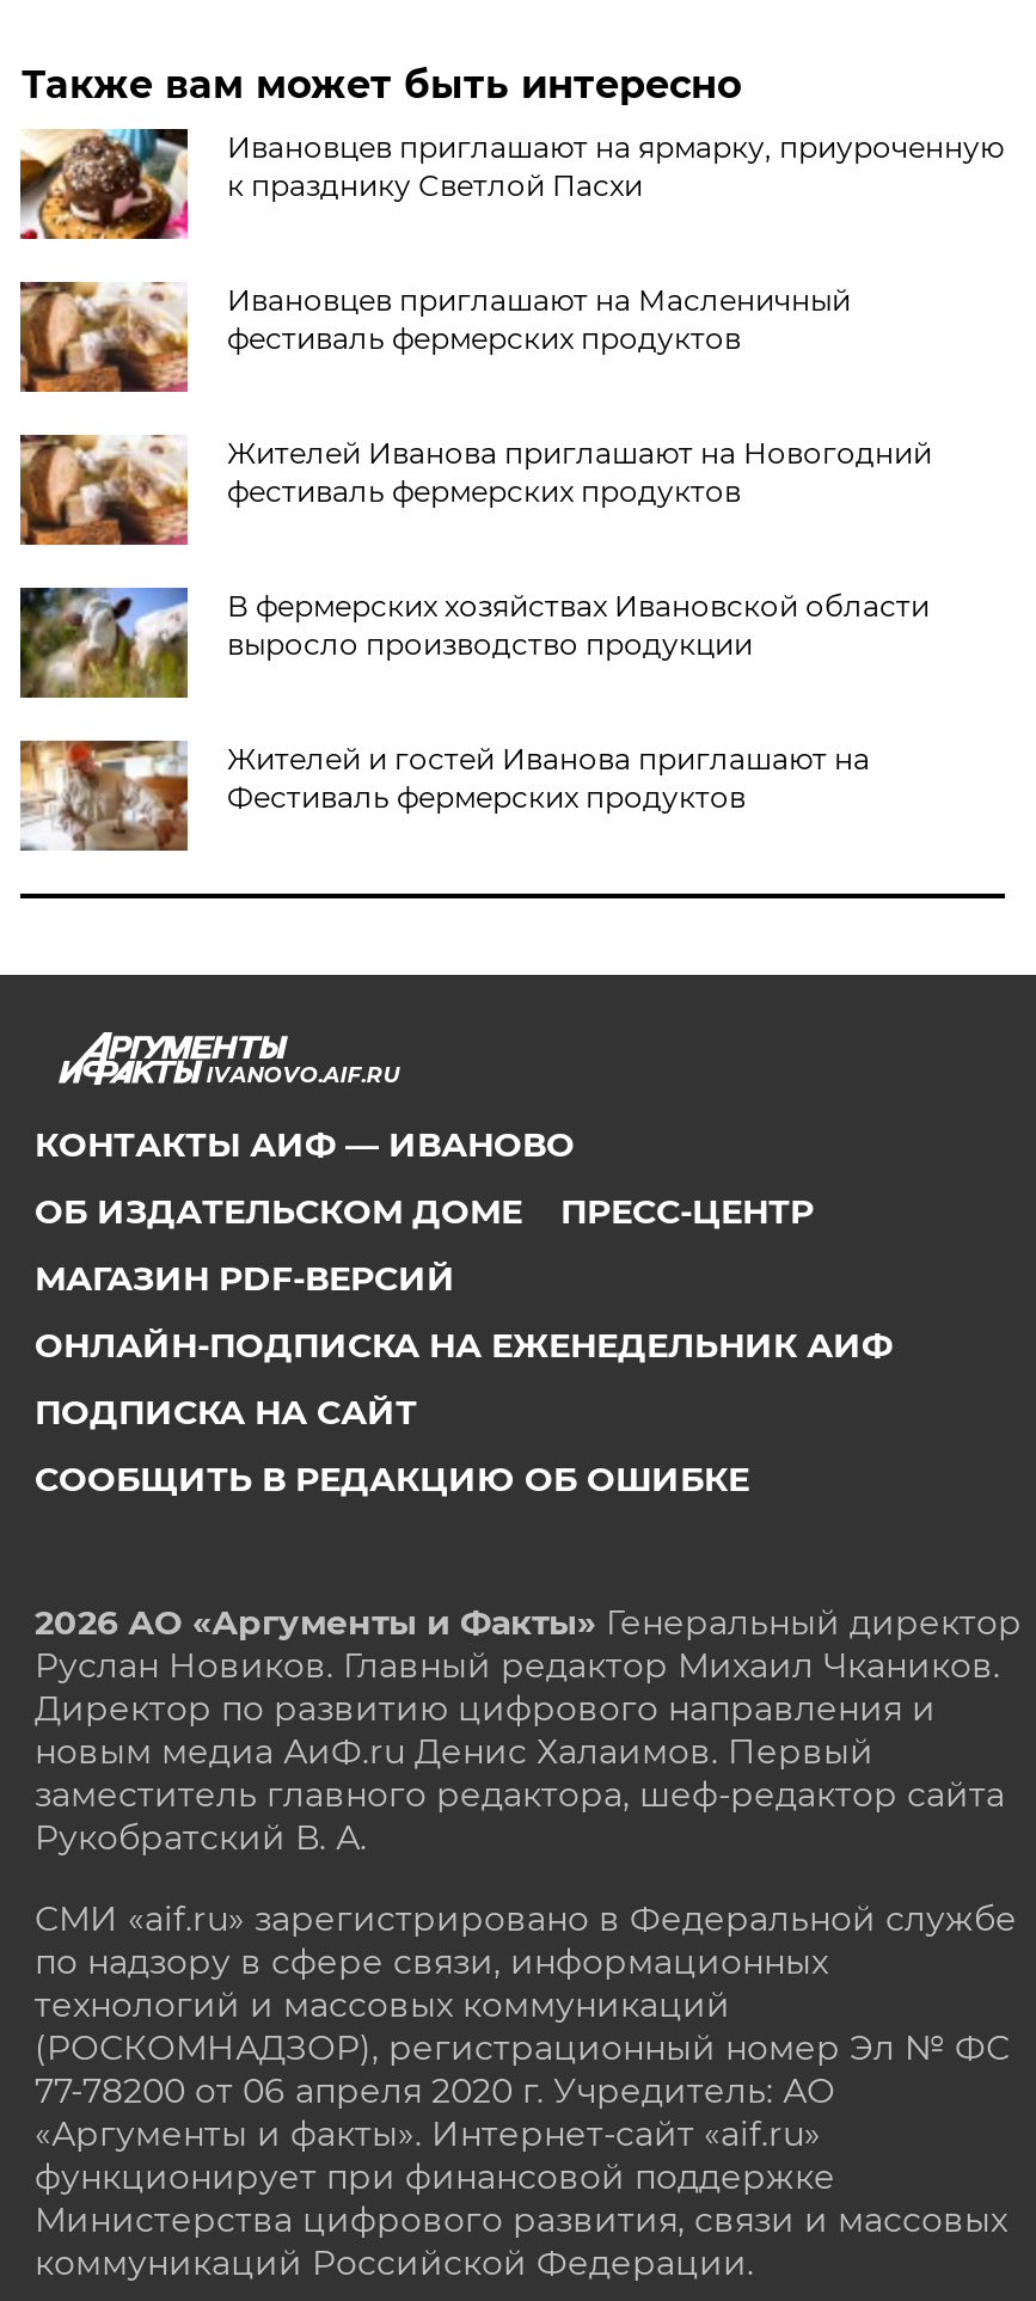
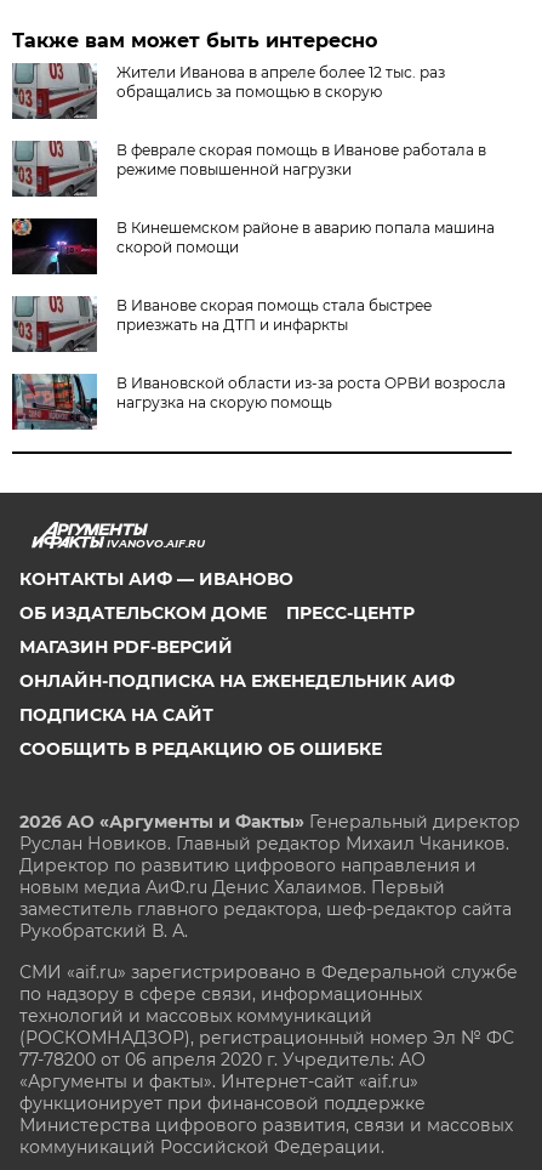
- [image]
- Ивановцев приглашают на ярмарку, приуроченную
- к празднику Светлой Пасхи
+ [image]
+ Жители Иванова в апреле более 12 тыс. раз
+ обращались за помощью в скорую

- [image]
- Ивановцев приглашают на Масленичный
- фестиваль фермерских продуктов
+ [image]
+ В феврале скорая помощь в Иванове работала в
+ режиме повышенной нагрузки

- [image]
- Жителей Иванова приглашают на Новогодний
- фестиваль фермерских продуктов
+ [image]
+ В Кинешемском районе в аварию попала машина
+ скорой помощи

- [image]
- В фермерских хозяйствах Ивановской области
- выросло производство продукции
+ [image]
+ В Иванове скорая помощь стала быстрее
+ приезжать на ДТП и инфаркты

- [image]
- Жителей и гостей Иванова приглашают на
- Фестиваль фермерских продуктов
+ [image]
+ В Ивановской области из-за роста ОРВИ возросла
+ нагрузка на скорую помощь
